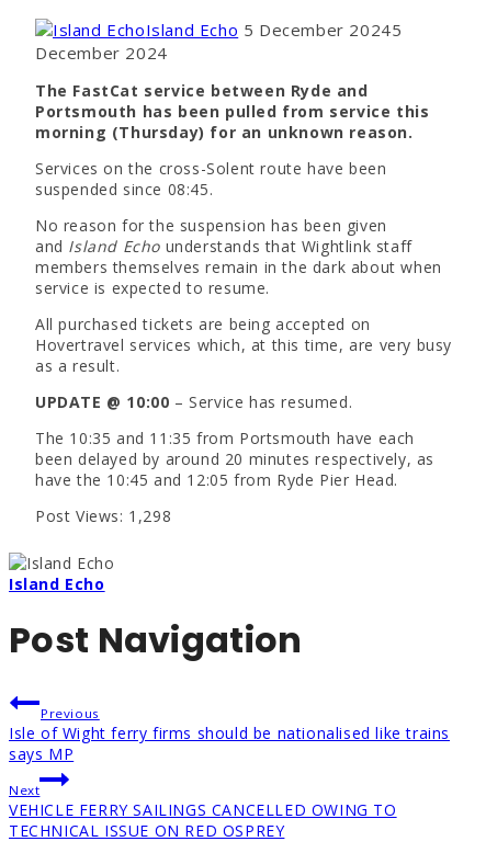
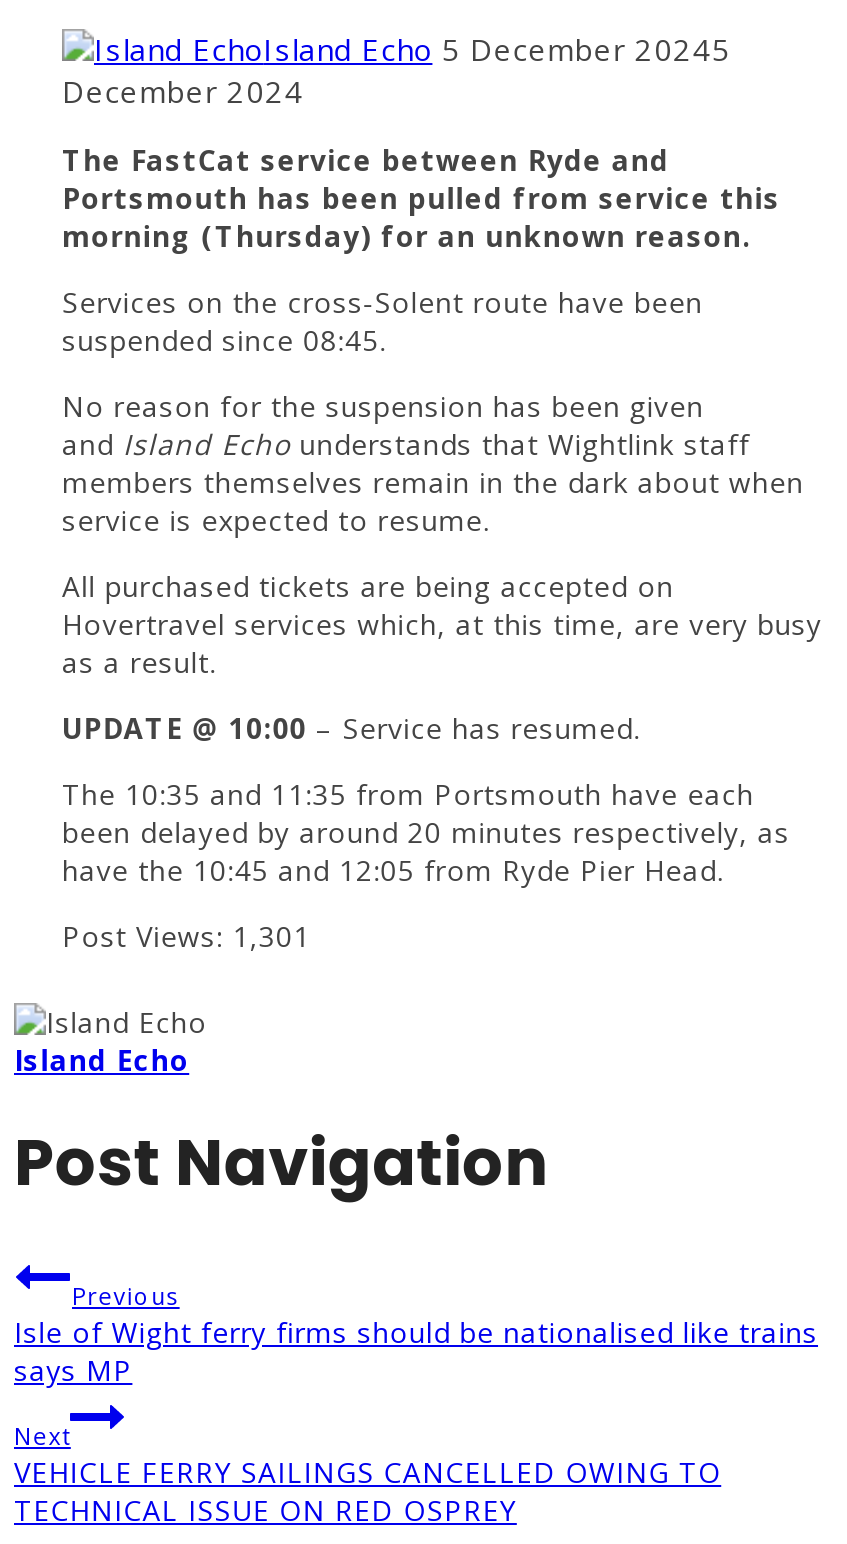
- Post Views: 1,298
+ Post Views: 1,301
